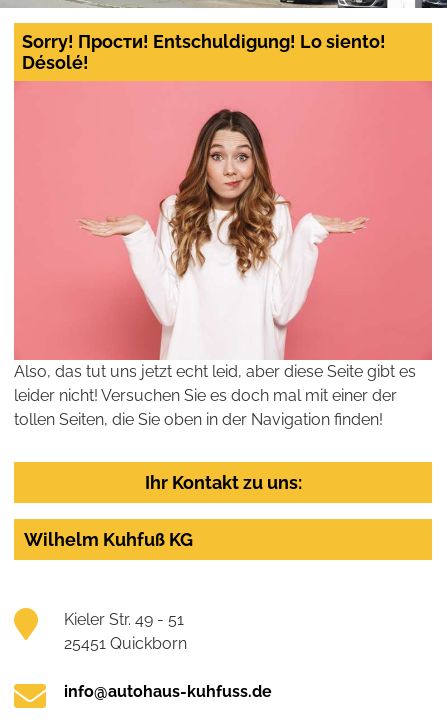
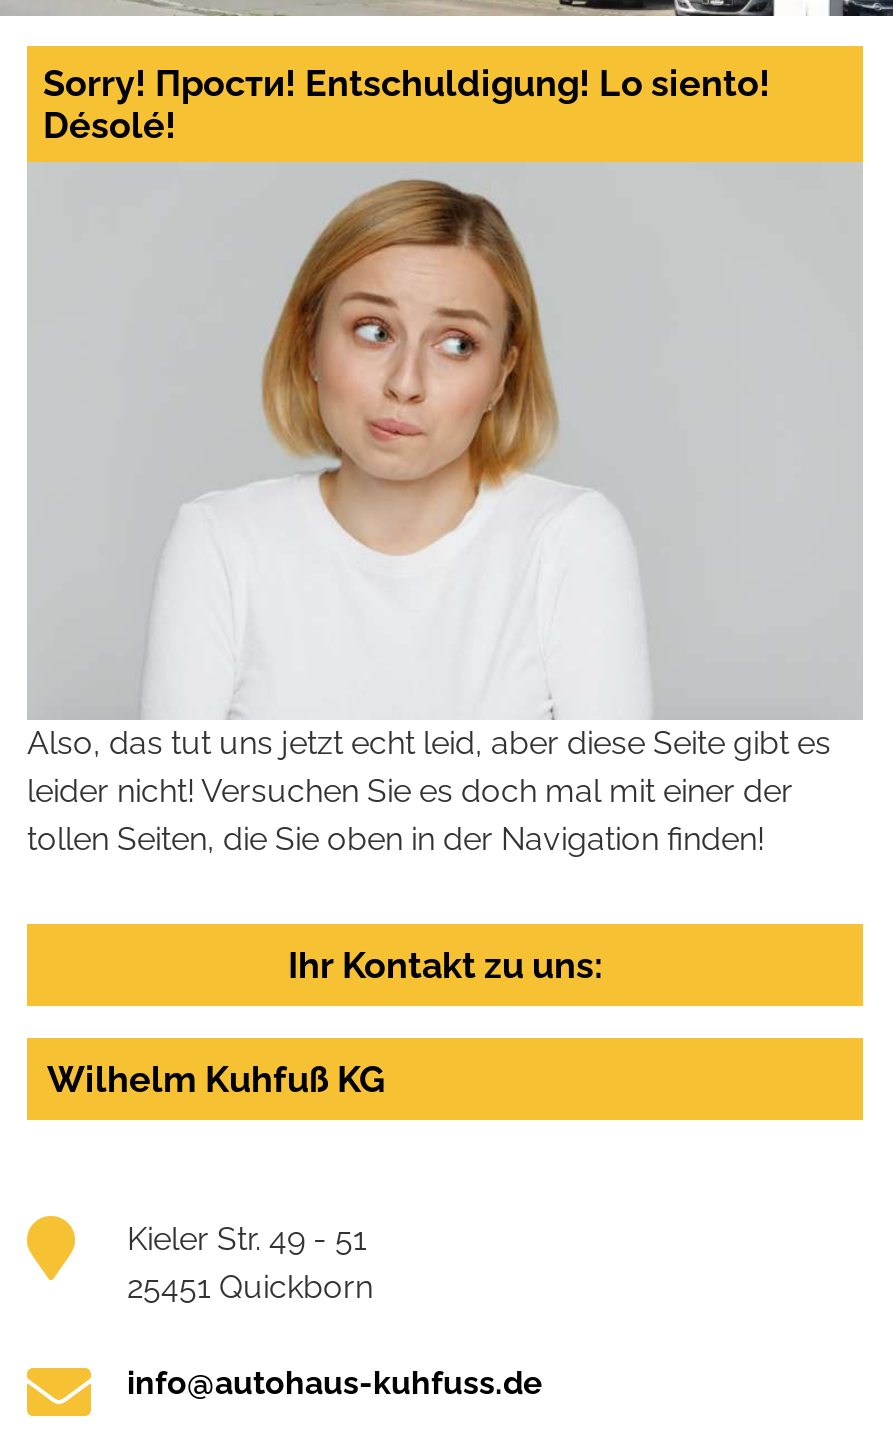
- [image]
+ [image]
